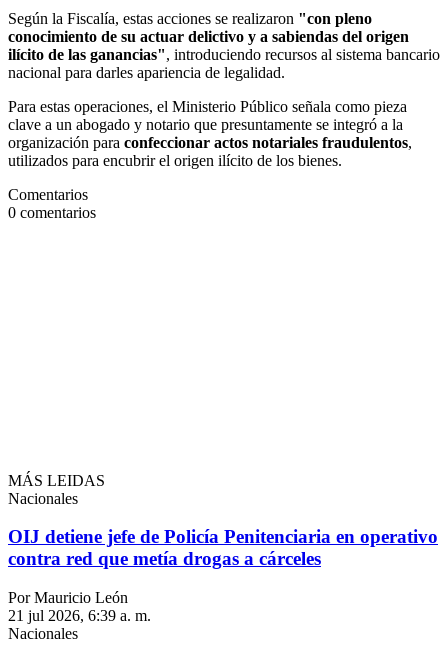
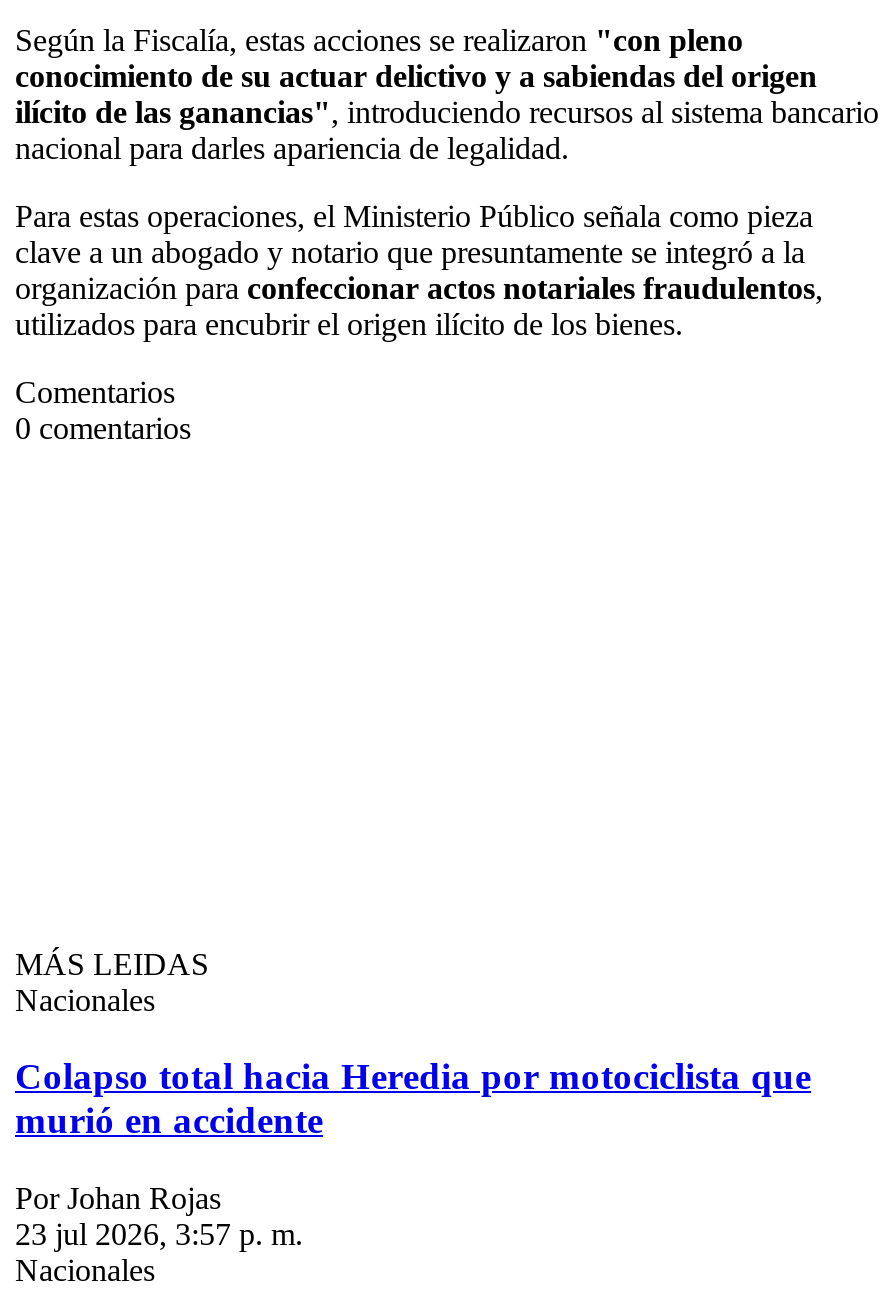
- OIJ detiene jefe de Policía Penitenciaria en operativo
- contra red que metía drogas a cárceles
+ Colapso total hacia Heredia por motociclista que
+ murió en accidente

- Por Mauricio León
- 21 jul 2026, 6:39 a. m.
+ Por Johan Rojas
+ 23 jul 2026, 3:57 p. m.
